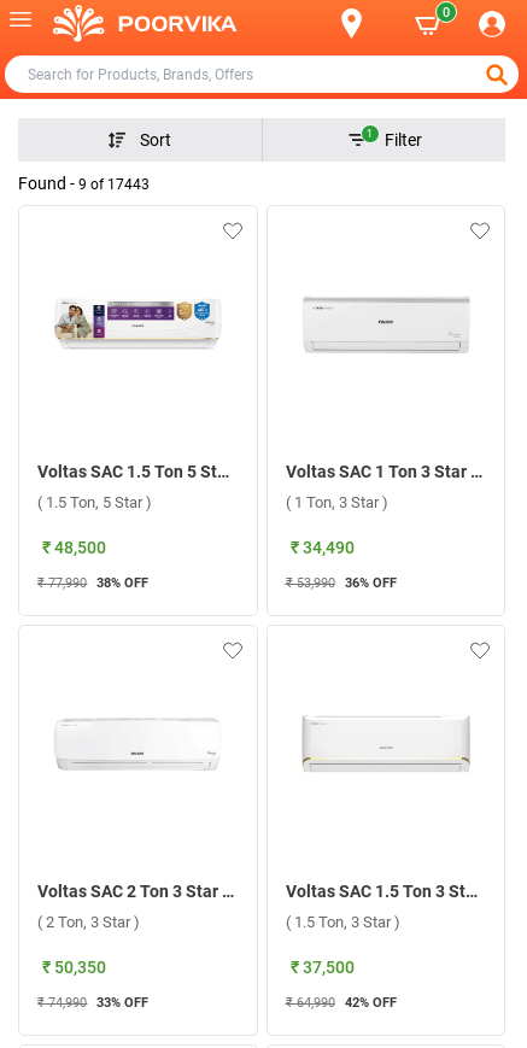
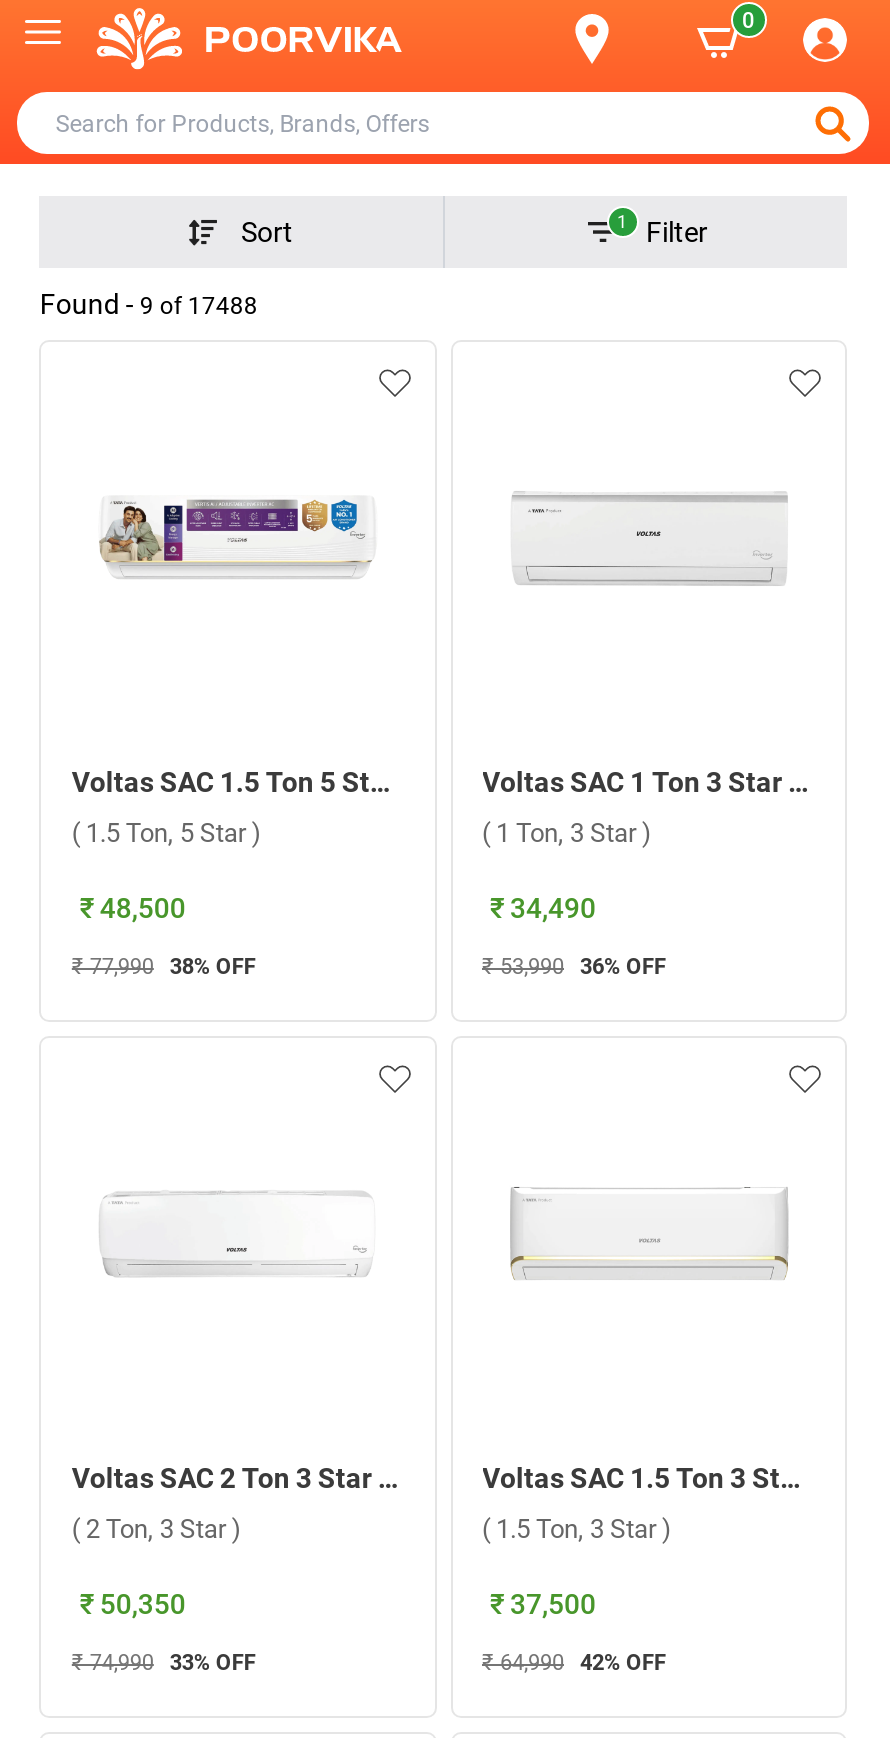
- Found - 9 of 17443
+ Found - 9 of 17488
